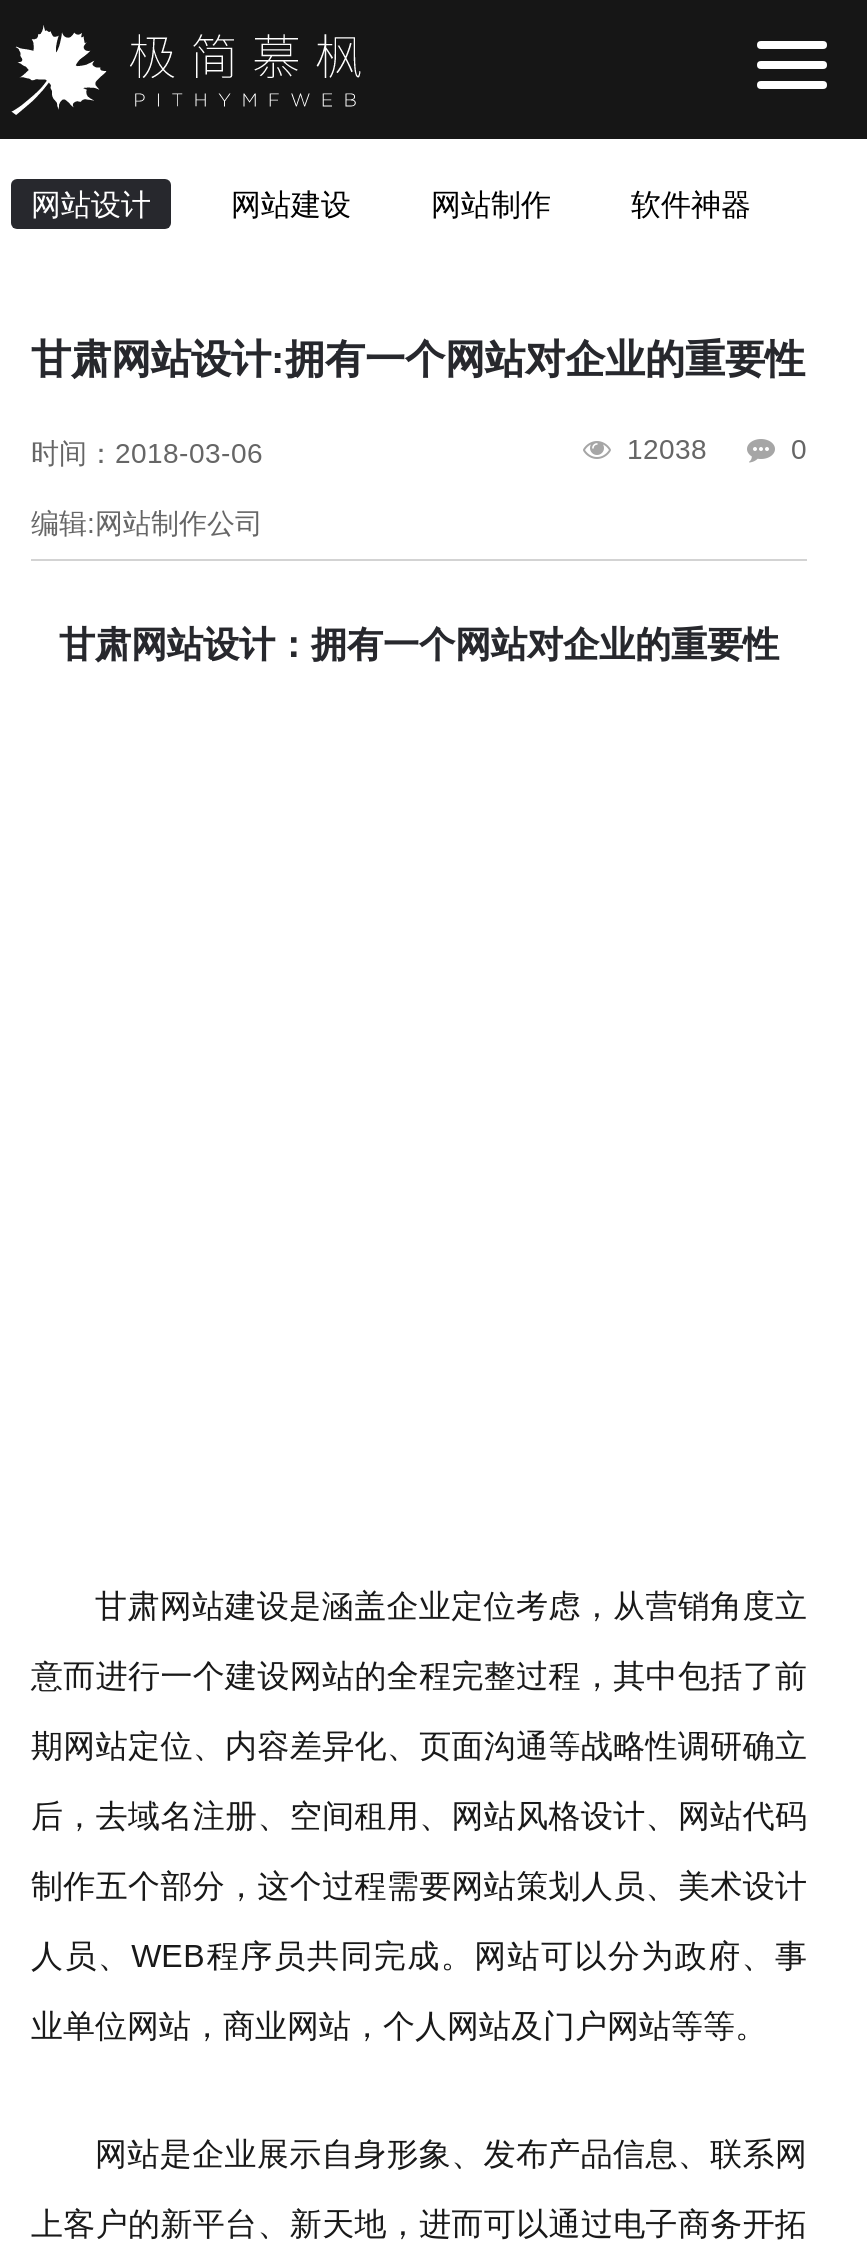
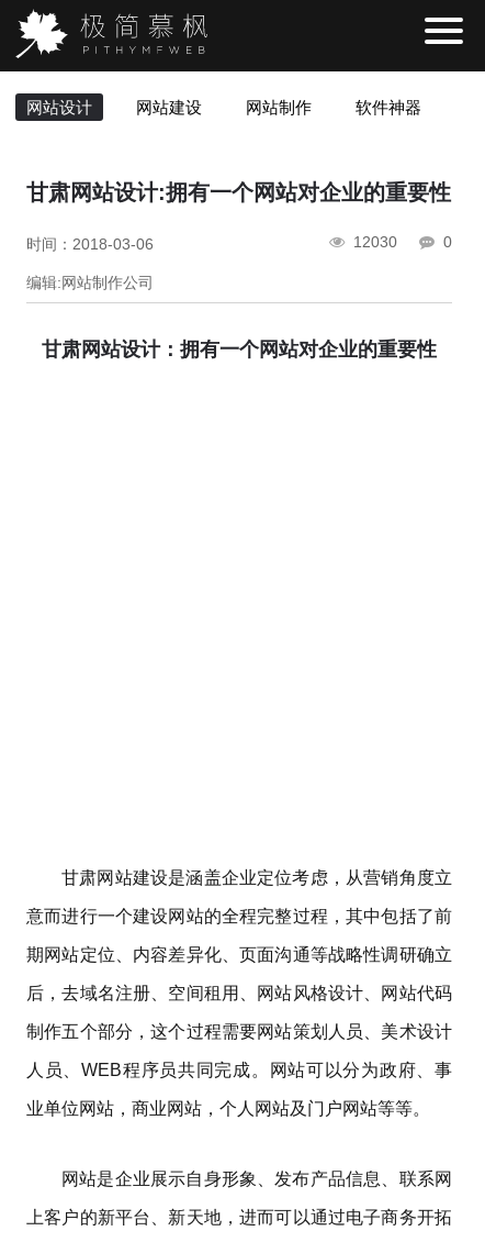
- 12038
+ 12030
